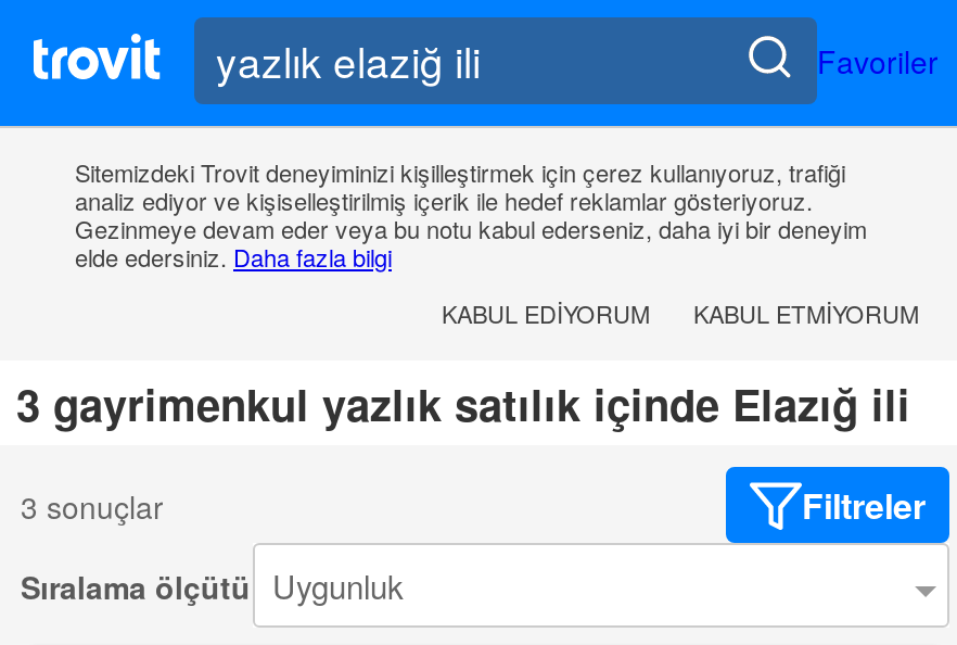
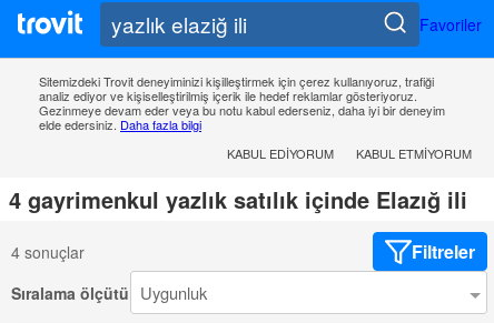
- 3 gayrimenkul yazlık satılık içinde Elazığ ili
+ 4 gayrimenkul yazlık satılık içinde Elazığ ili

- 3 sonuçlar
+ 4 sonuçlar
